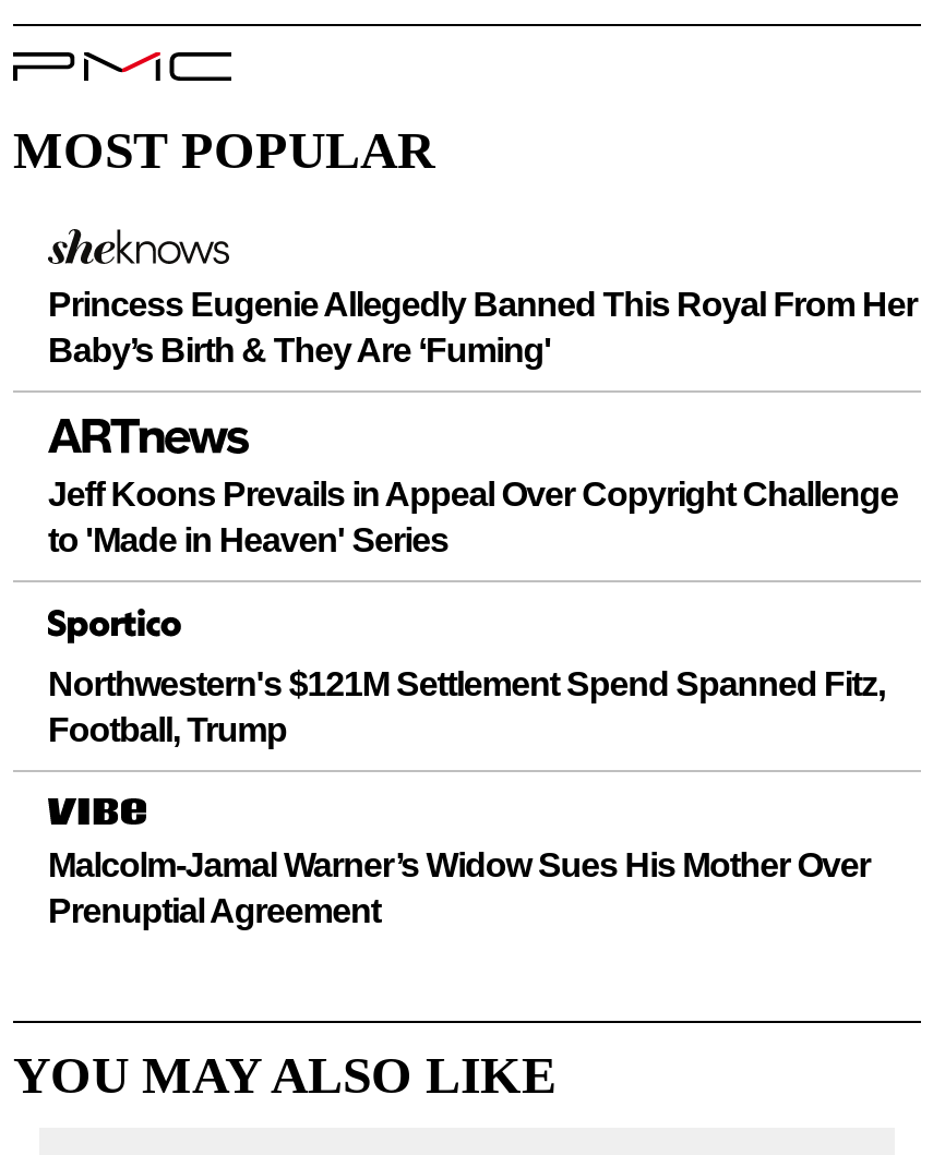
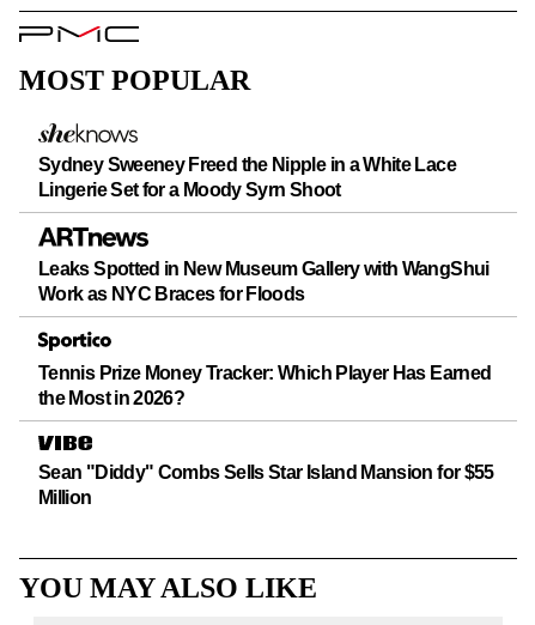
- Princess Eugenie Allegedly Banned This Royal From Her
- Baby’s Birth & They Are ‘Fuming'
+ Sydney Sweeney Freed the Nipple in a White Lace
+ Lingerie Set for a Moody Syrn Shoot

- Jeff Koons Prevails in Appeal Over Copyright Challenge
- to 'Made in Heaven' Series
+ Leaks Spotted in New Museum Gallery with WangShui
+ Work as NYC Braces for Floods

- Northwestern's $121M Settlement Spend Spanned Fitz,
- Football, Trump
+ Tennis Prize Money Tracker: Which Player Has Earned
+ the Most in 2026?

- Malcolm-Jamal Warner’s Widow Sues His Mother Over
- Prenuptial Agreement
+ Sean "Diddy" Combs Sells Star Island Mansion for $55
+ Million
